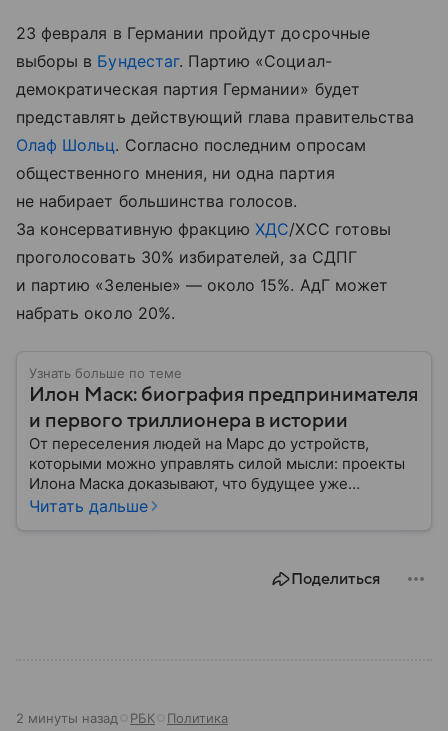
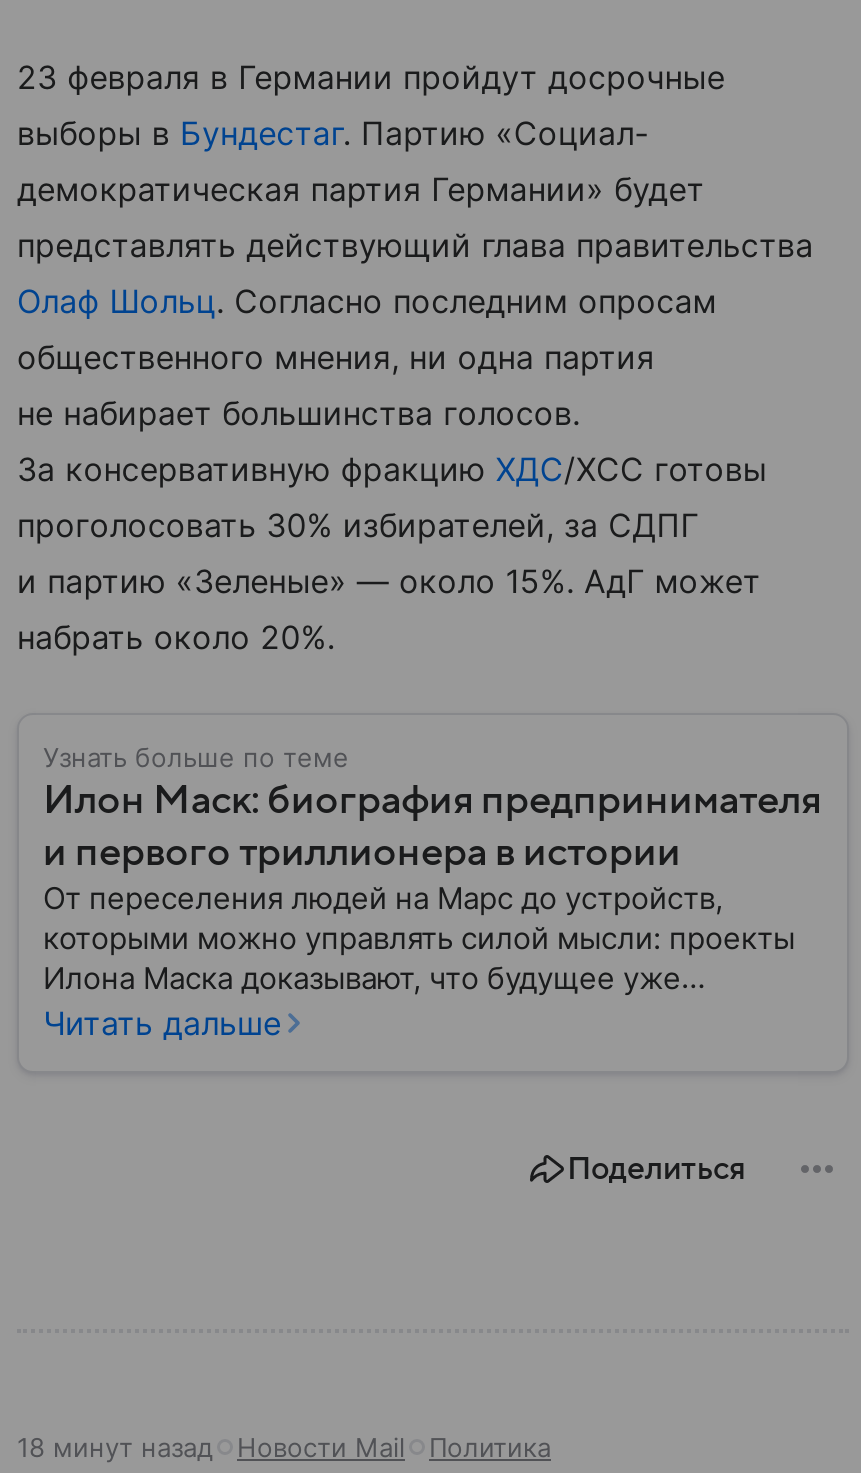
- 2 минуты назад
- РБК
+ 18 минут назад
+ Новости Mail
